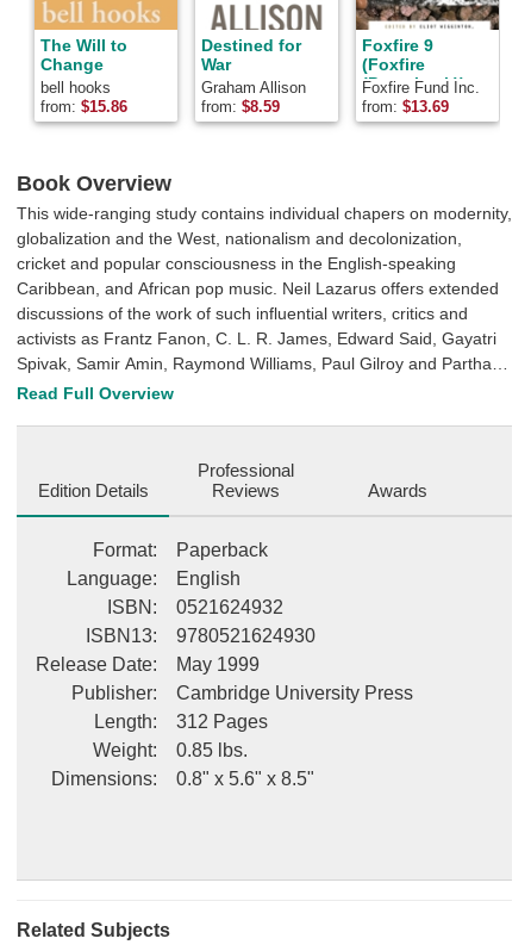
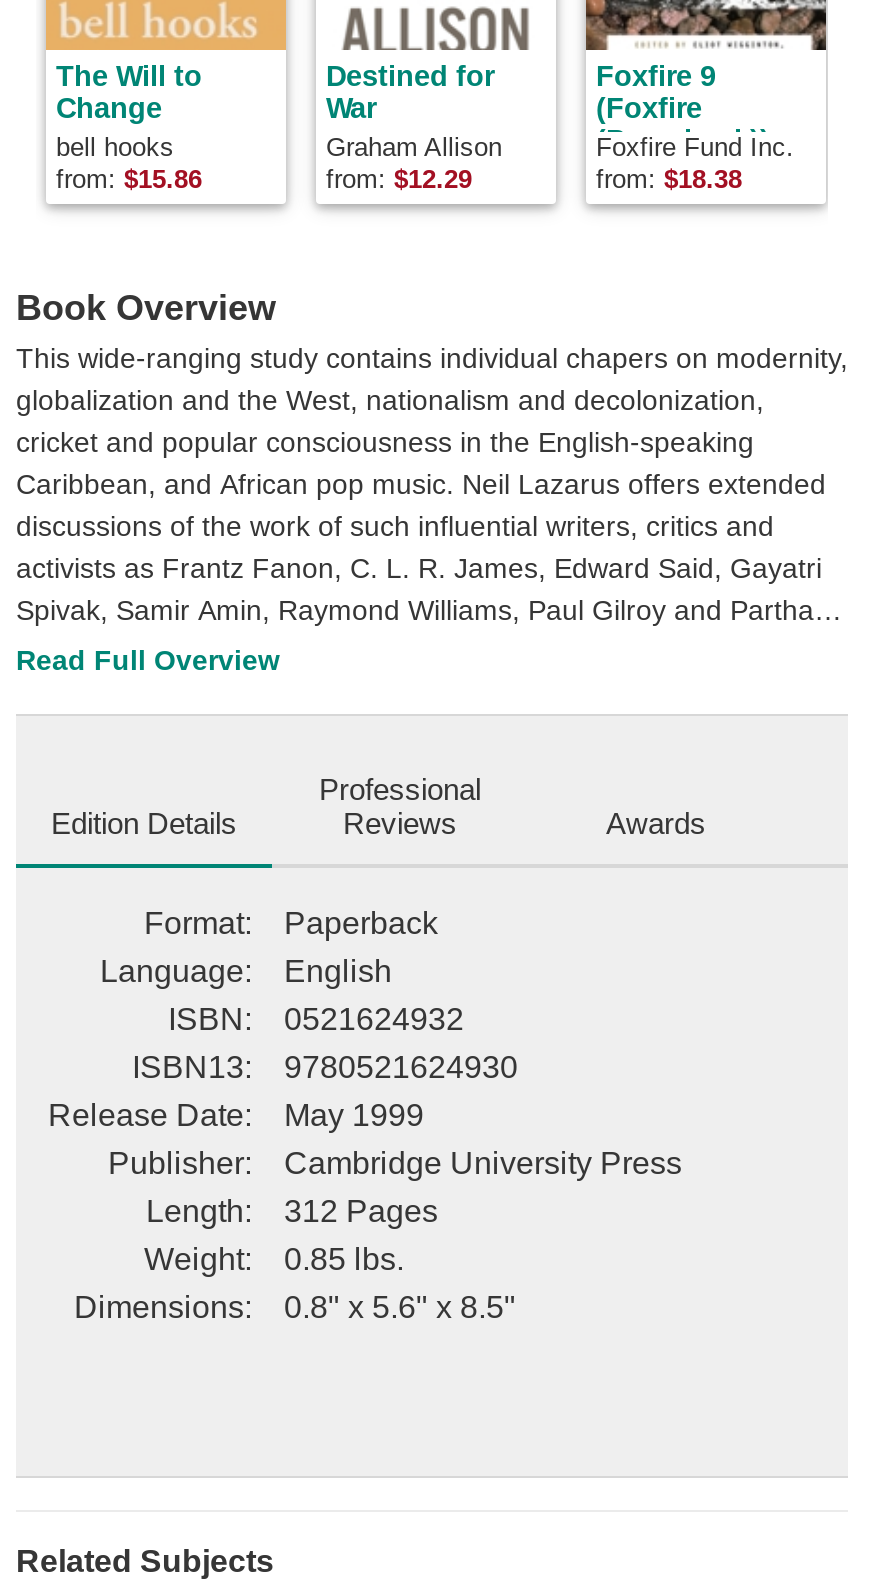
- from: $8.59
+ from: $12.29

- from: $13.69
+ from: $18.38
